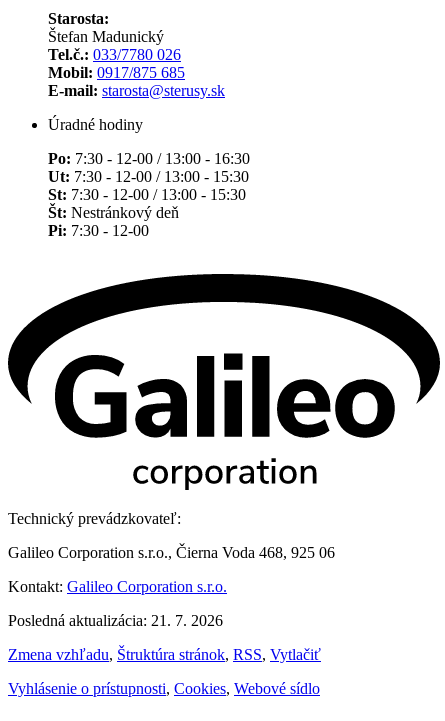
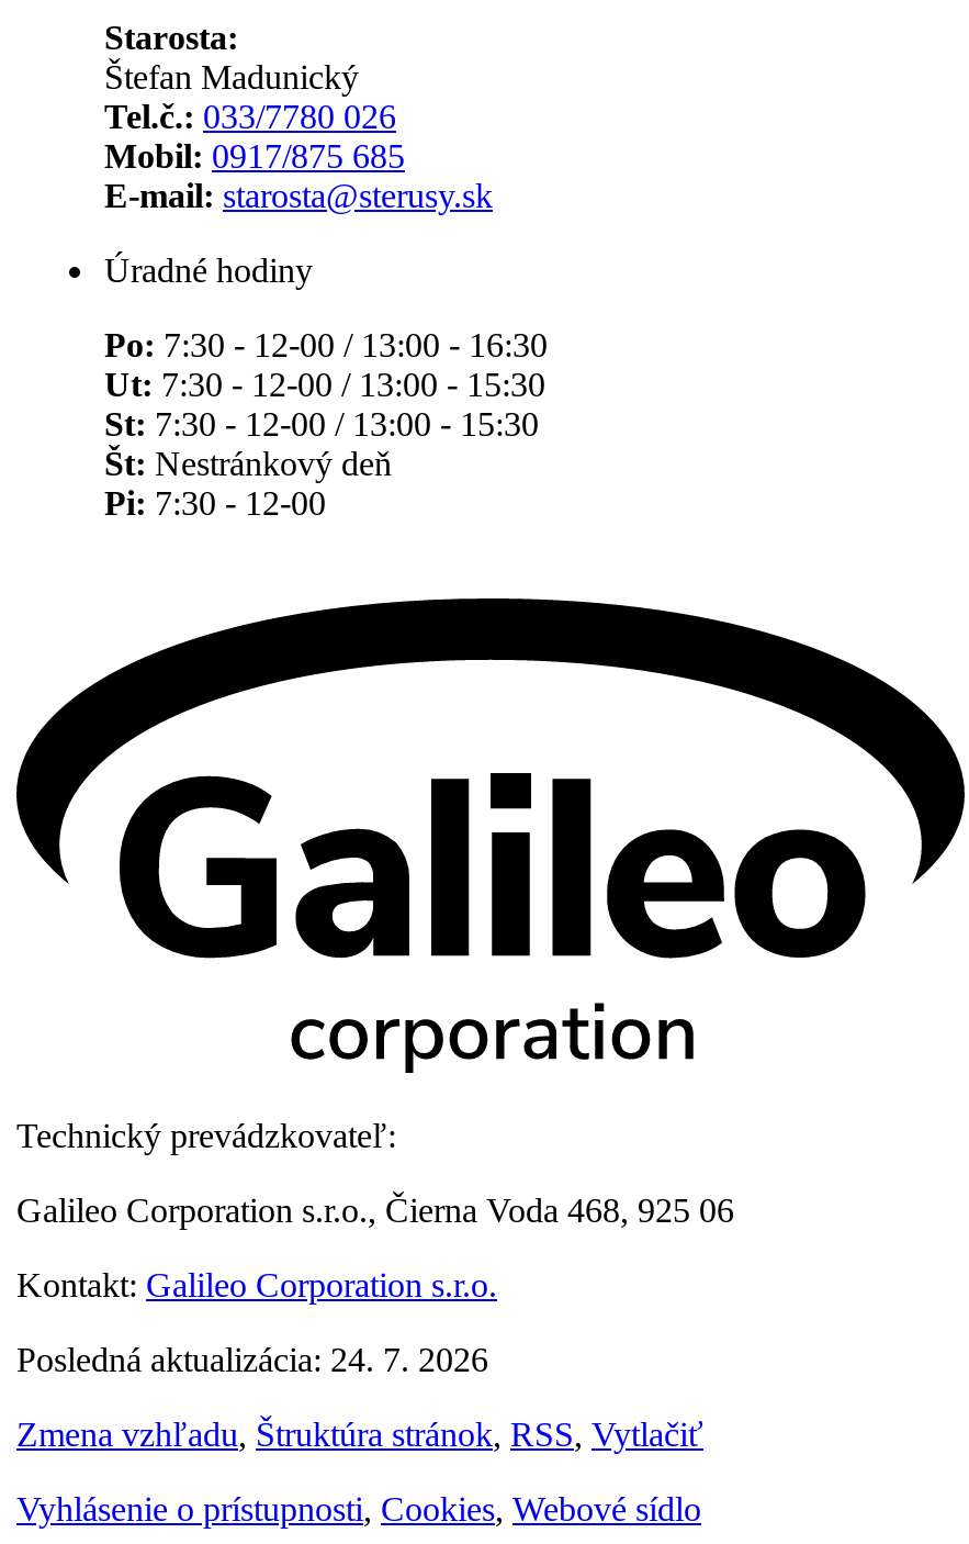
- Posledná aktualizácia: 21. 7. 2026
+ Posledná aktualizácia: 24. 7. 2026
